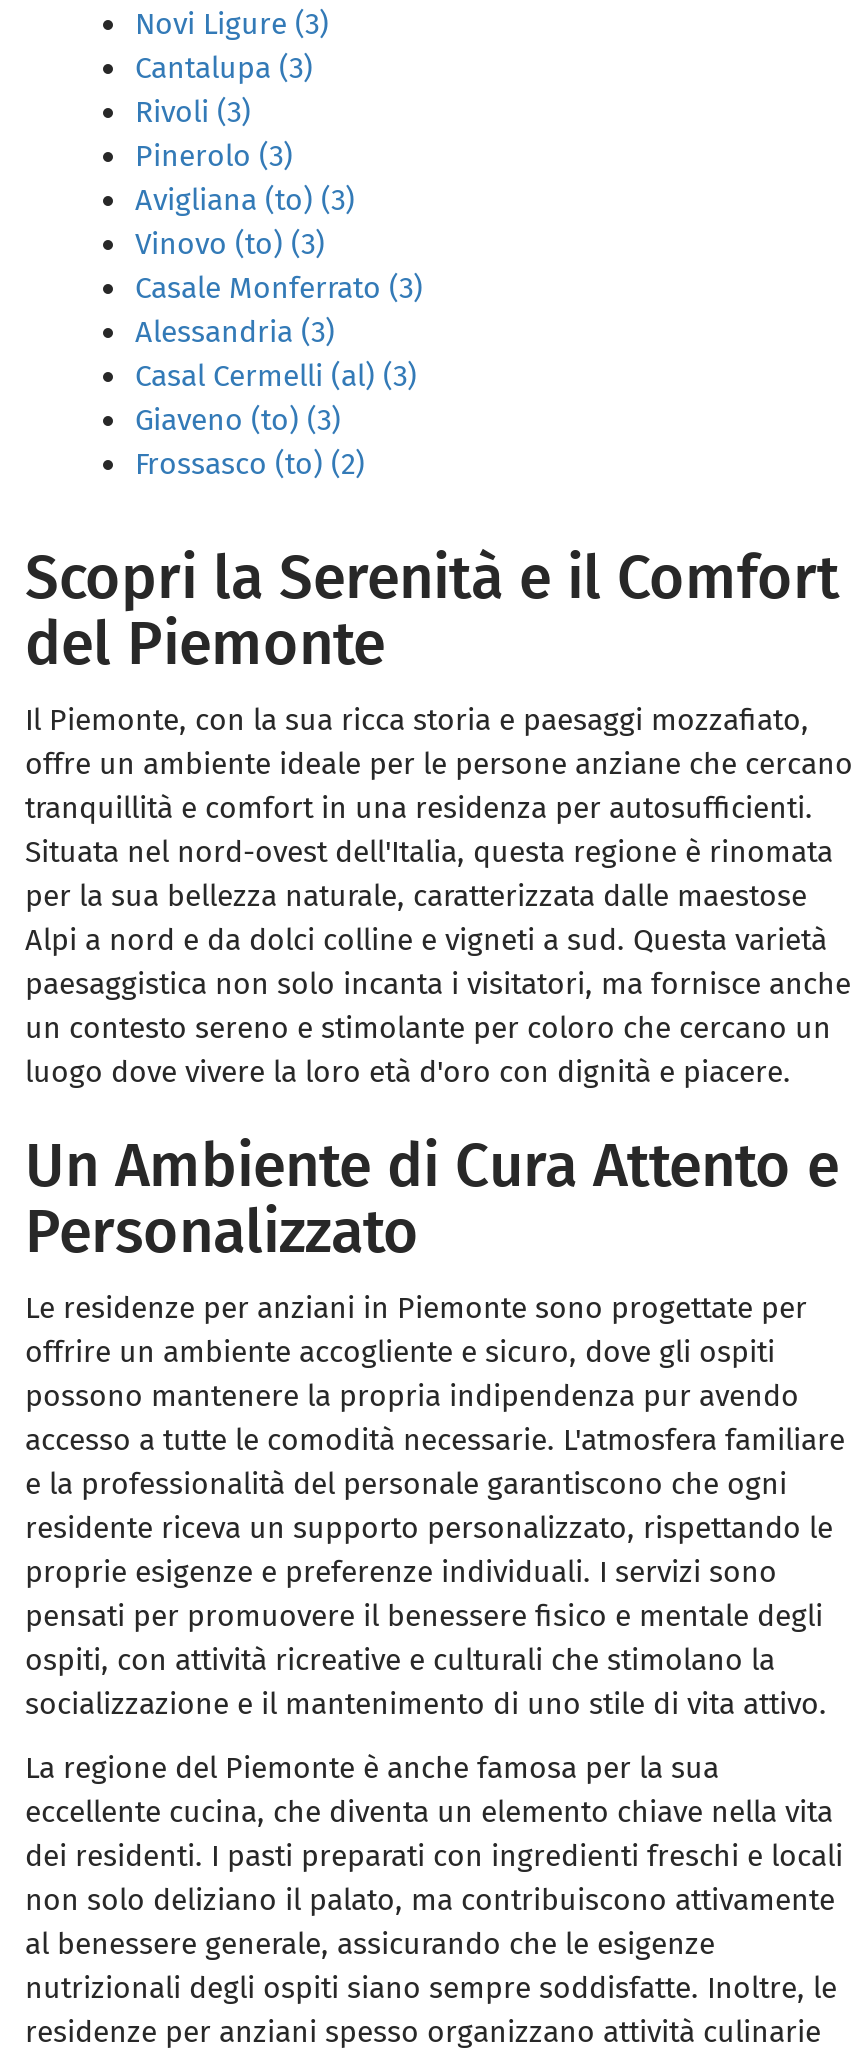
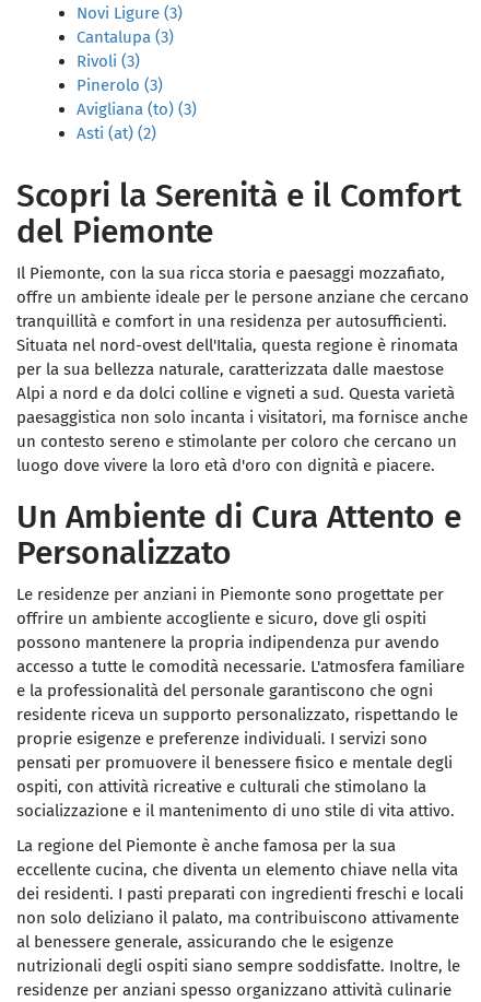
- Vinovo (to) (3)
- Casale Monferrato (3)
- Alessandria (3)
- Casal Cermelli (al) (3)
- Giaveno (to) (3)
- Frossasco (to) (2)
+ Asti (at) (2)
